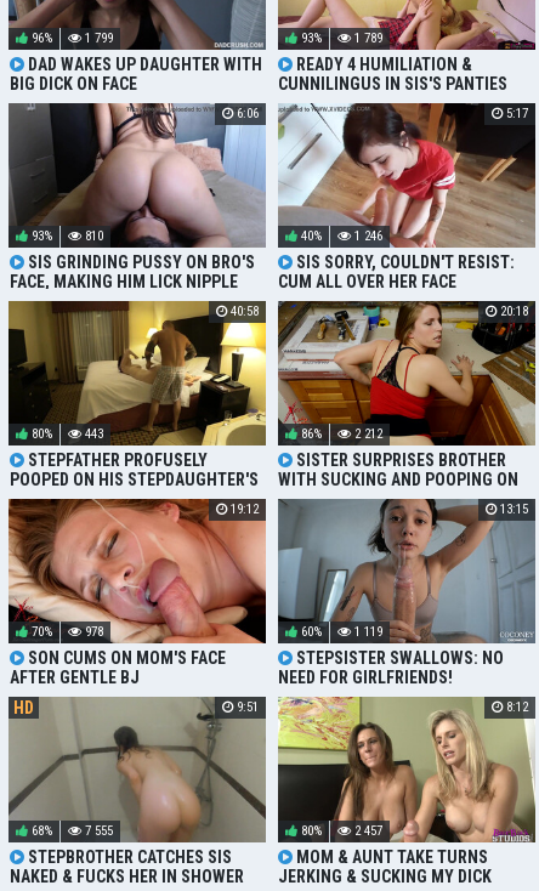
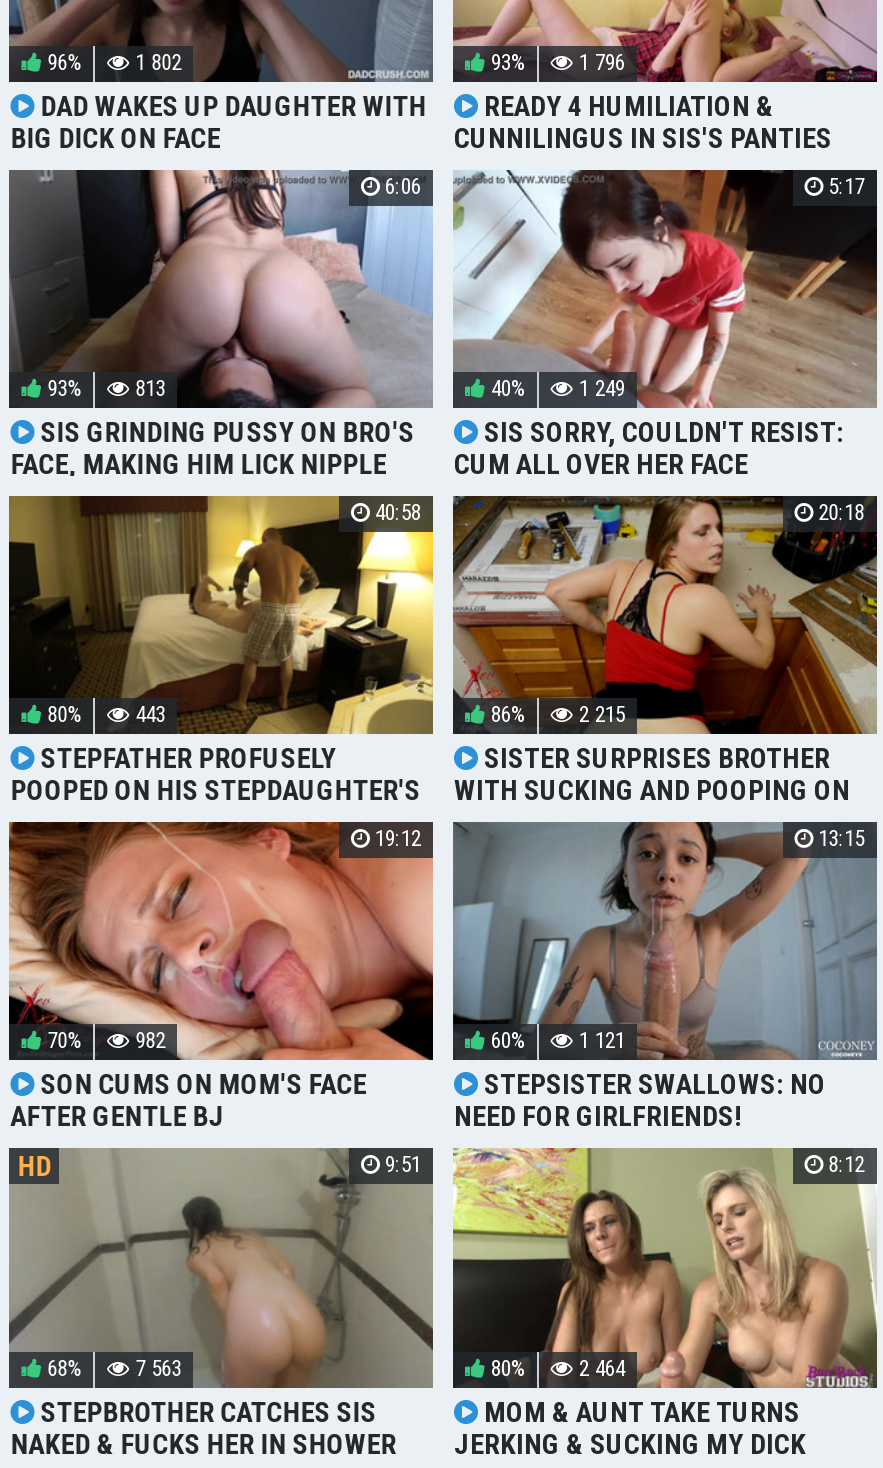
- 96% 1 799
+ 96% 1 802

- 93% 1 789
+ 93% 1 796

- 93% 810
+ 93% 813

- 40% 1 246
+ 40% 1 249

- 86% 2 212
+ 86% 2 215

- 70% 978
+ 70% 982

- 60% 1 119
+ 60% 1 121

- 68% 7 555
+ 68% 7 563

- 80% 2 457
+ 80% 2 464
